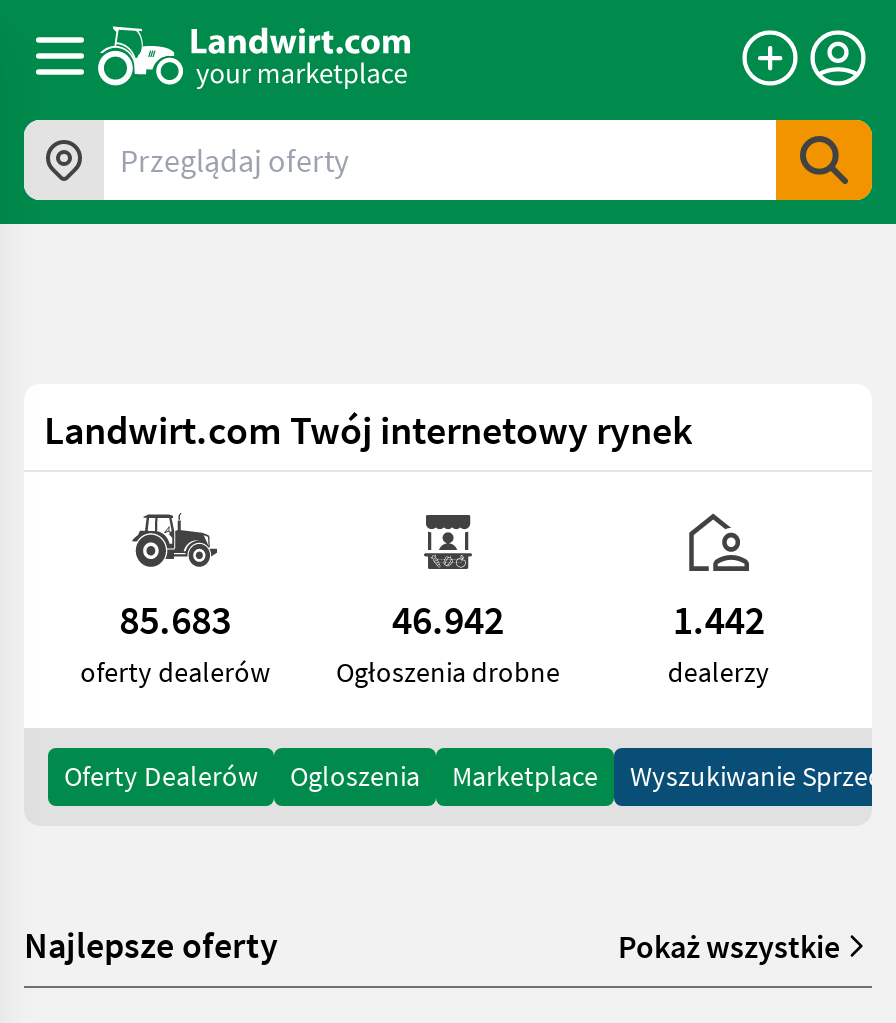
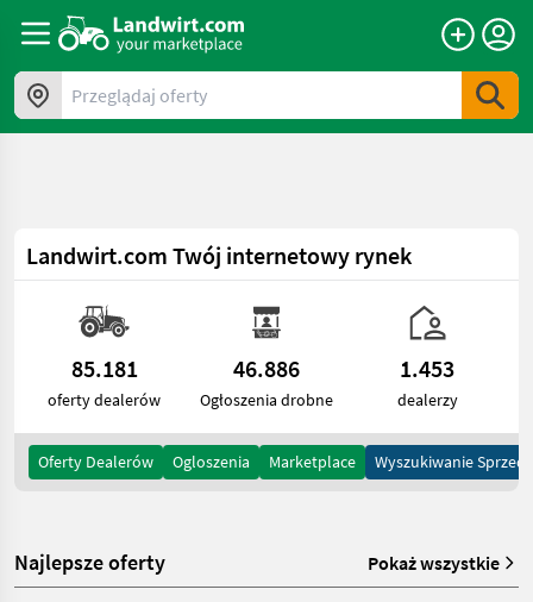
- 85.683
+ 85.181

- 46.942
+ 46.886

- 1.442
+ 1.453
